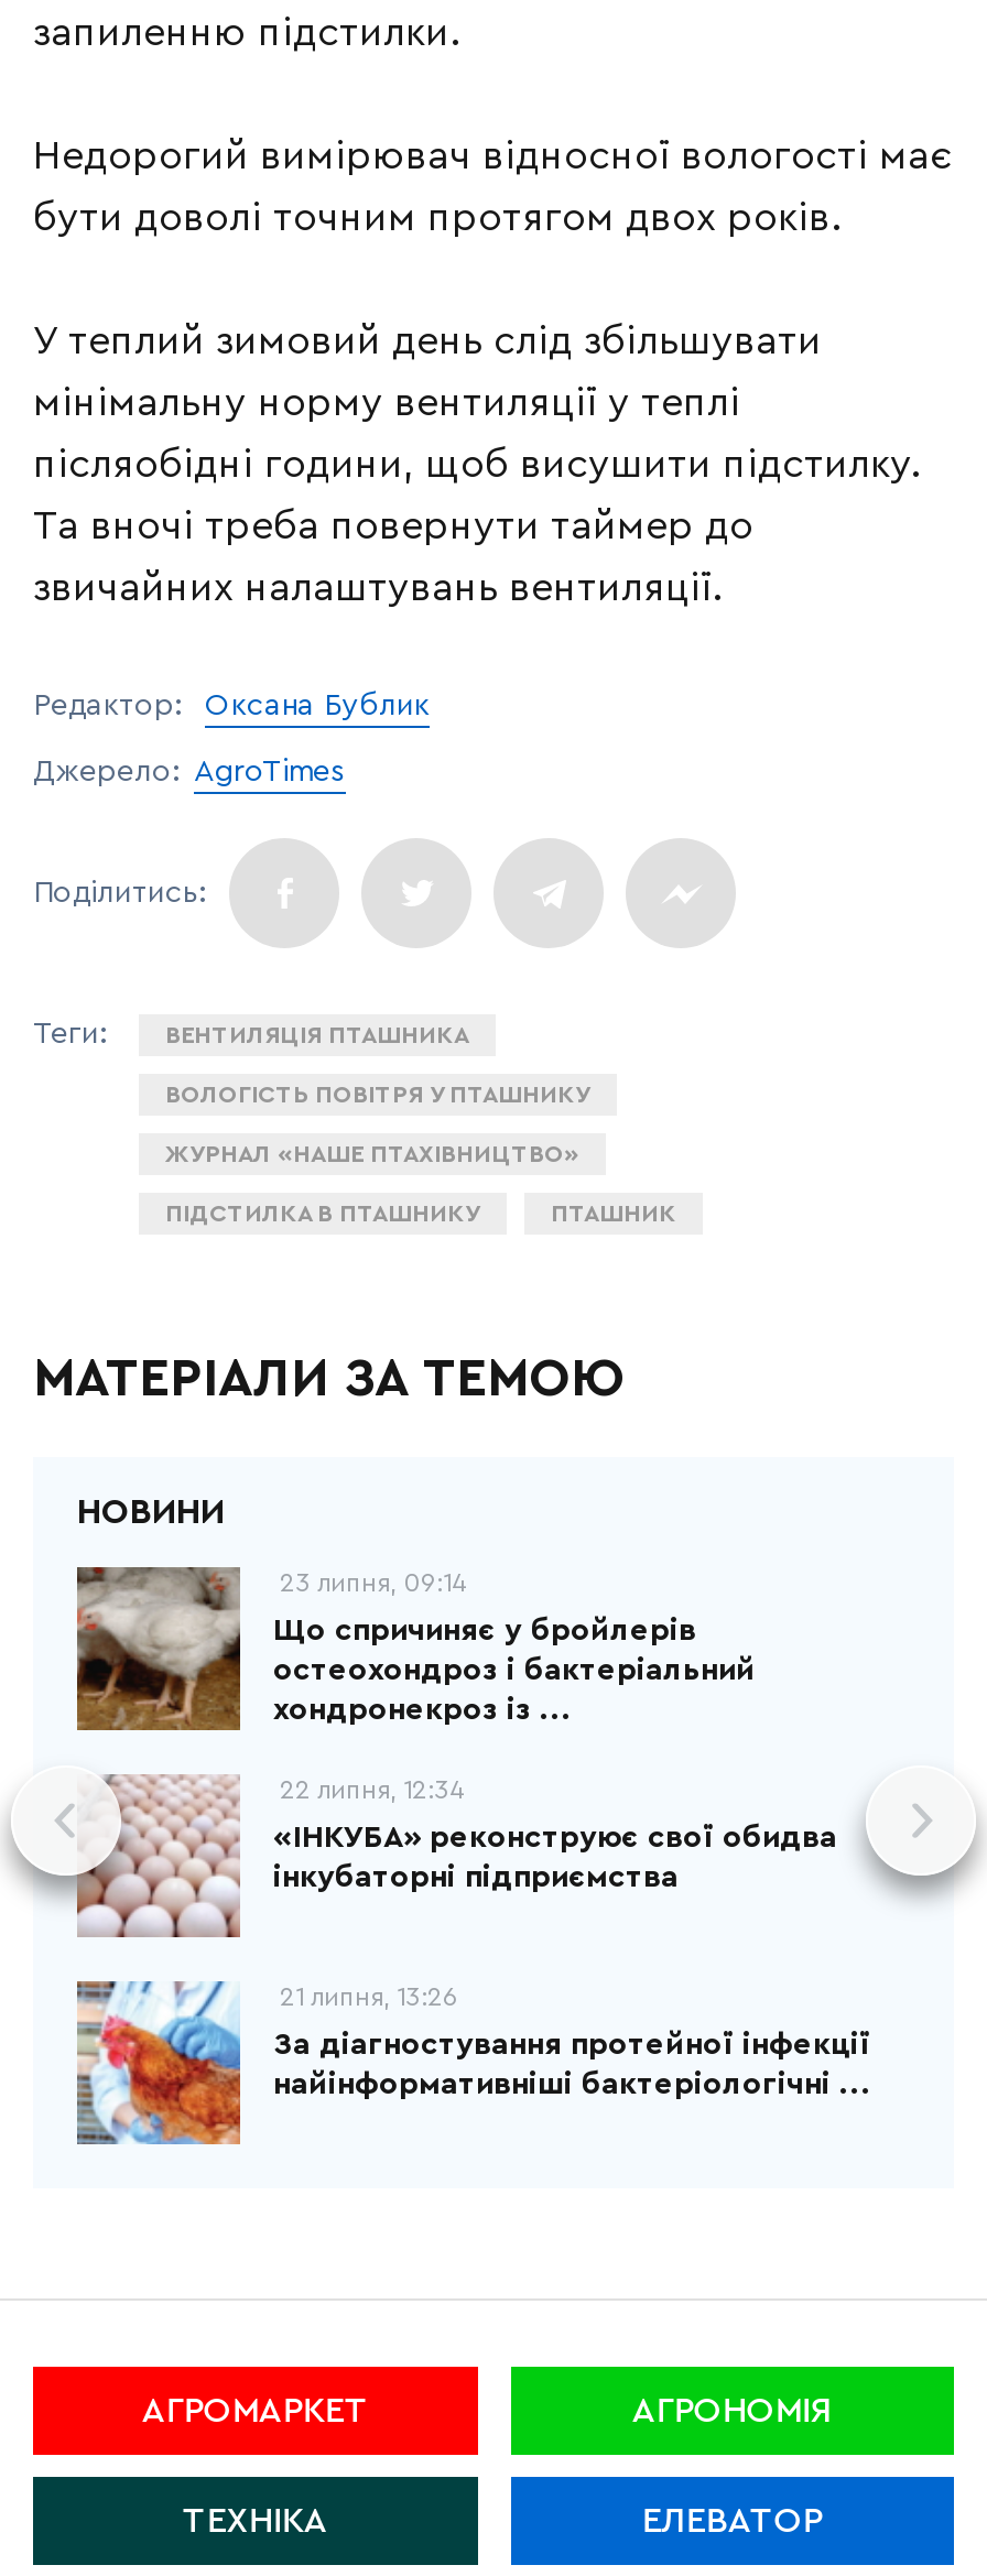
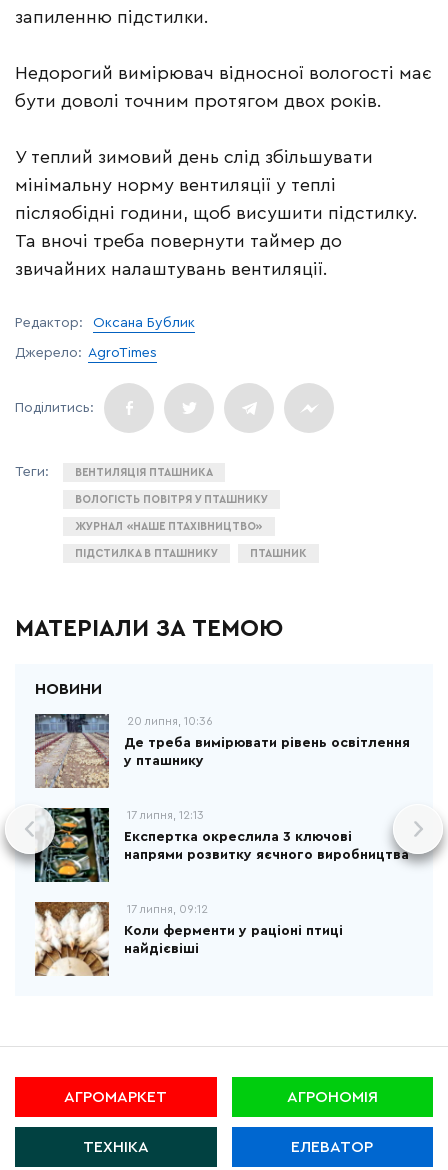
- [image]
- Що спричиняє у бройлерів
- остеохондроз і бактеріальний
- хондронекроз із ...
+ [image]
+ Де треба вимірювати рівень освітлення
+ у пташнику

- 23 липня, 09:14
+ 20 липня, 10:36

- [image]
- «ІНКУБА» реконструює свої обидва
- інкубаторні підприємства
+ [image]
+ Експертка окреслила 3 ключові
+ напрями розвитку яєчного виробництва

- 22 липня, 12:34
+ 17 липня, 12:13

- [image]
- За діагностування протейної інфекції
- найінформативніші бактеріологічні ...
+ [image]
+ Коли ферменти у раціоні птиці
+ найдієвіші

- 21 липня, 13:26
+ 17 липня, 09:12
